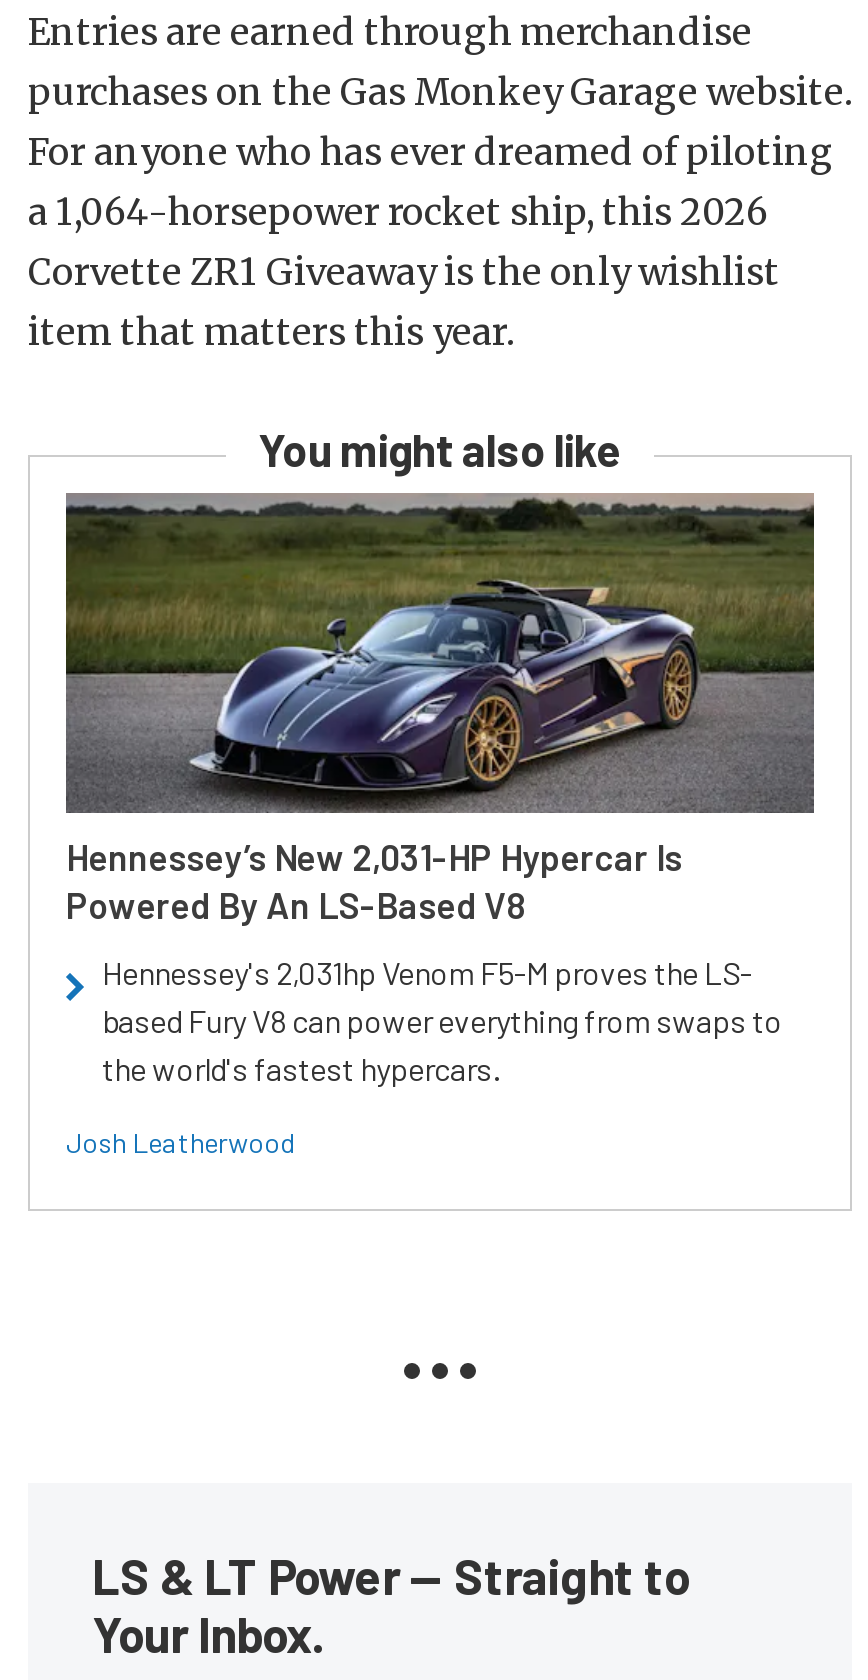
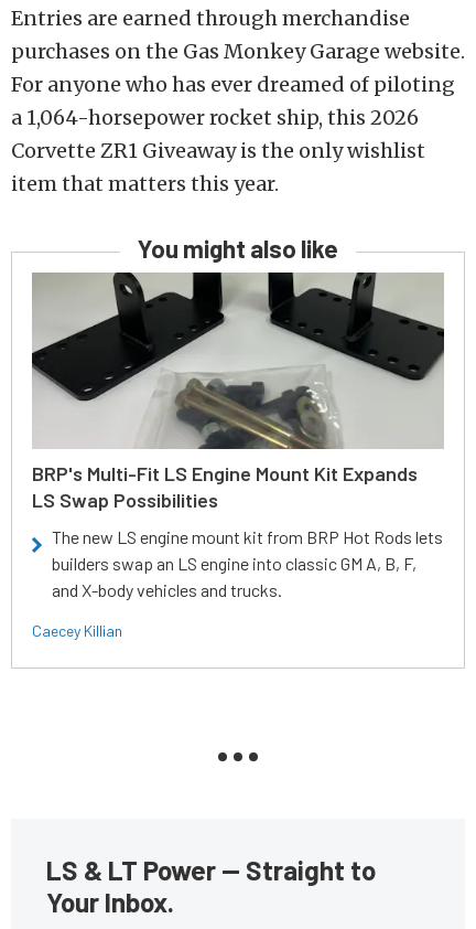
- [image]
- Hennessey’s New 2,031-HP Hypercar Is
- Powered By An LS-Based V8
+ [image]
+ BRP's Multi-Fit LS Engine Mount Kit Expands
+ LS Swap Possibilities

- Hennessey's 2,031hp Venom F5-M proves the LS-
- based Fury V8 can power everything from swaps to
- the world's fastest hypercars.
+ The new LS engine mount kit from BRP Hot Rods lets
+ builders swap an LS engine into classic GM A, B, F,
+ and X-body vehicles and trucks.

- Josh Leatherwood
+ Caecey Killian
